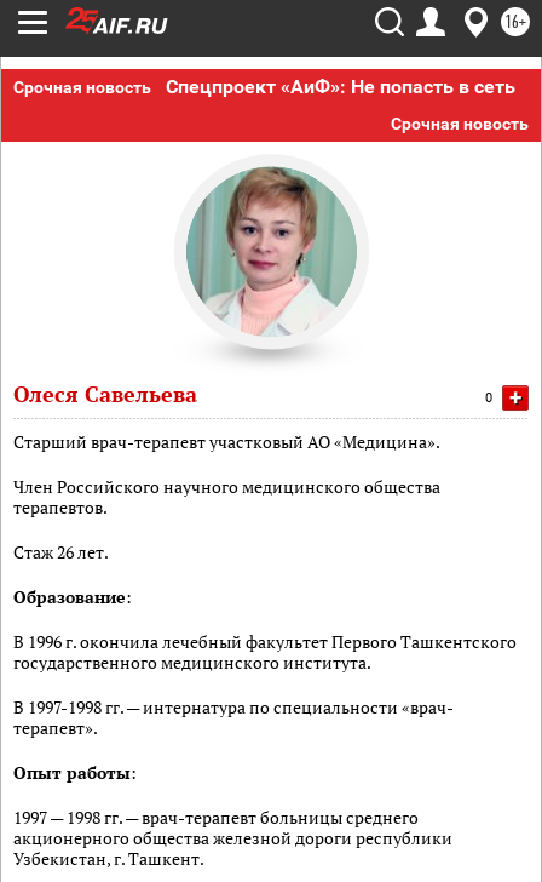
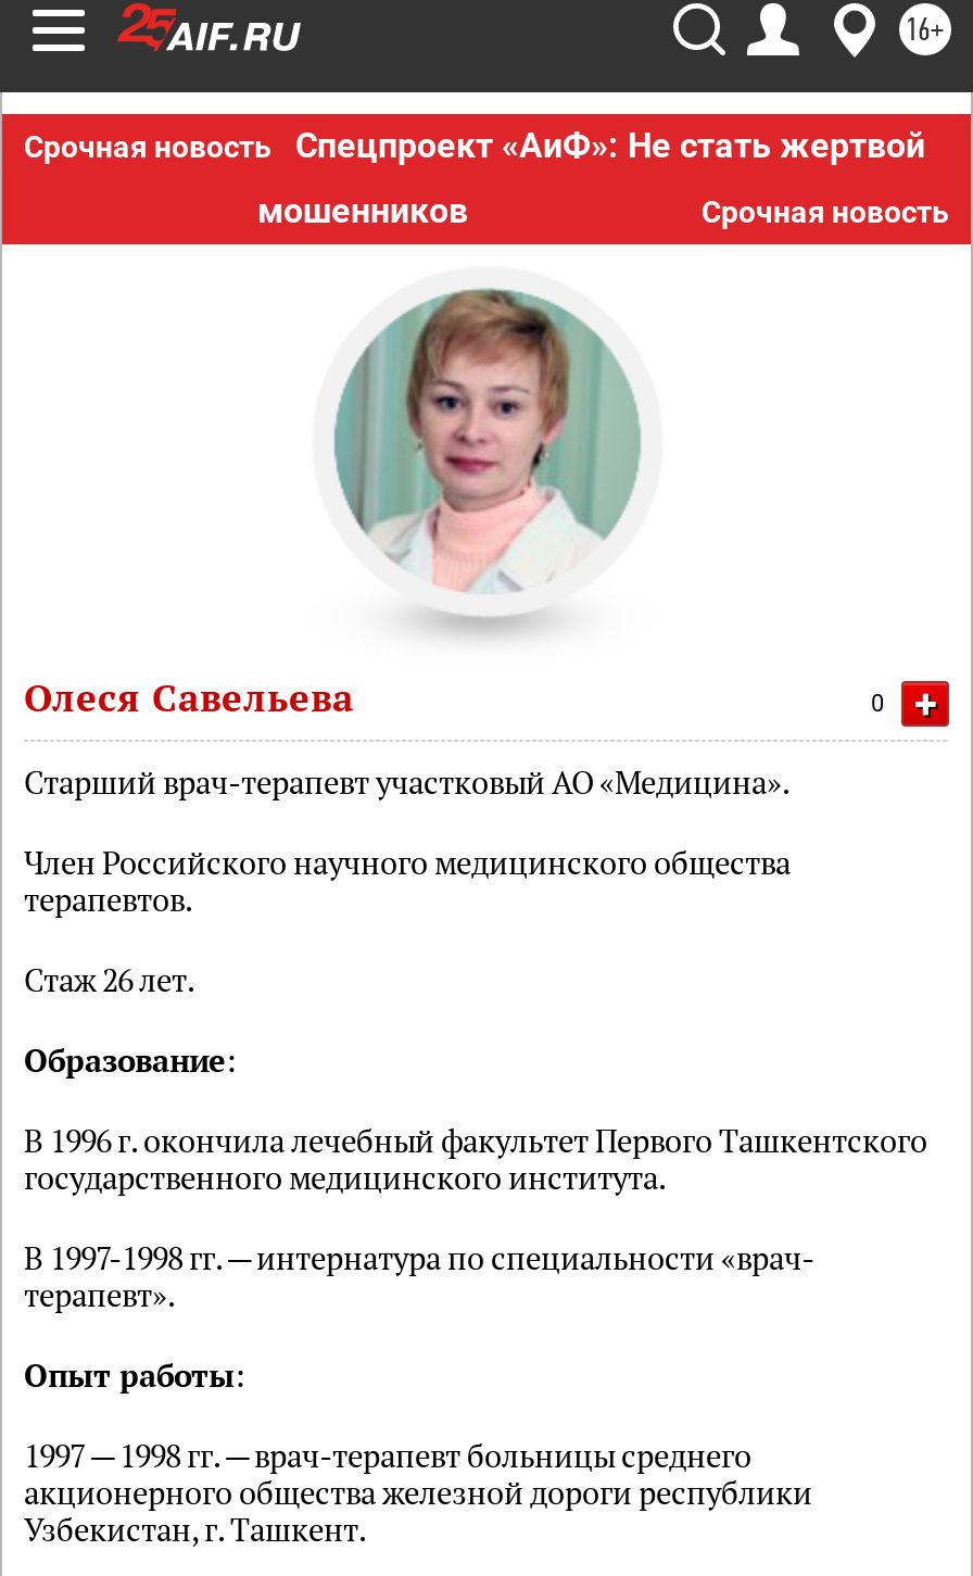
- Спецпроект «АиФ»: Не попасть в сеть
+ Спецпроект «АиФ»: Не стать жертвой
+ мошенников
